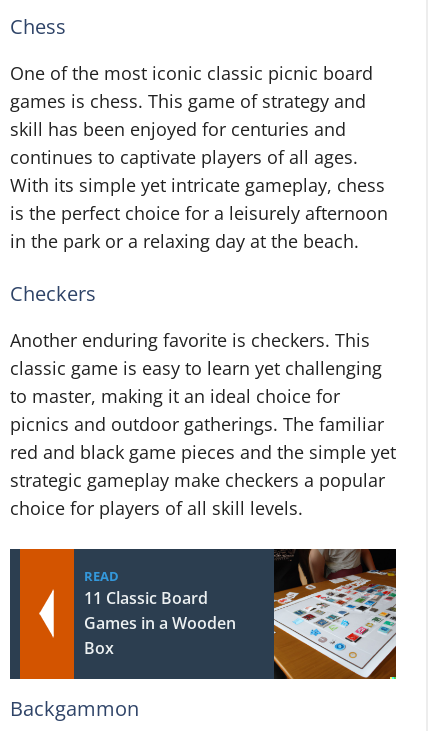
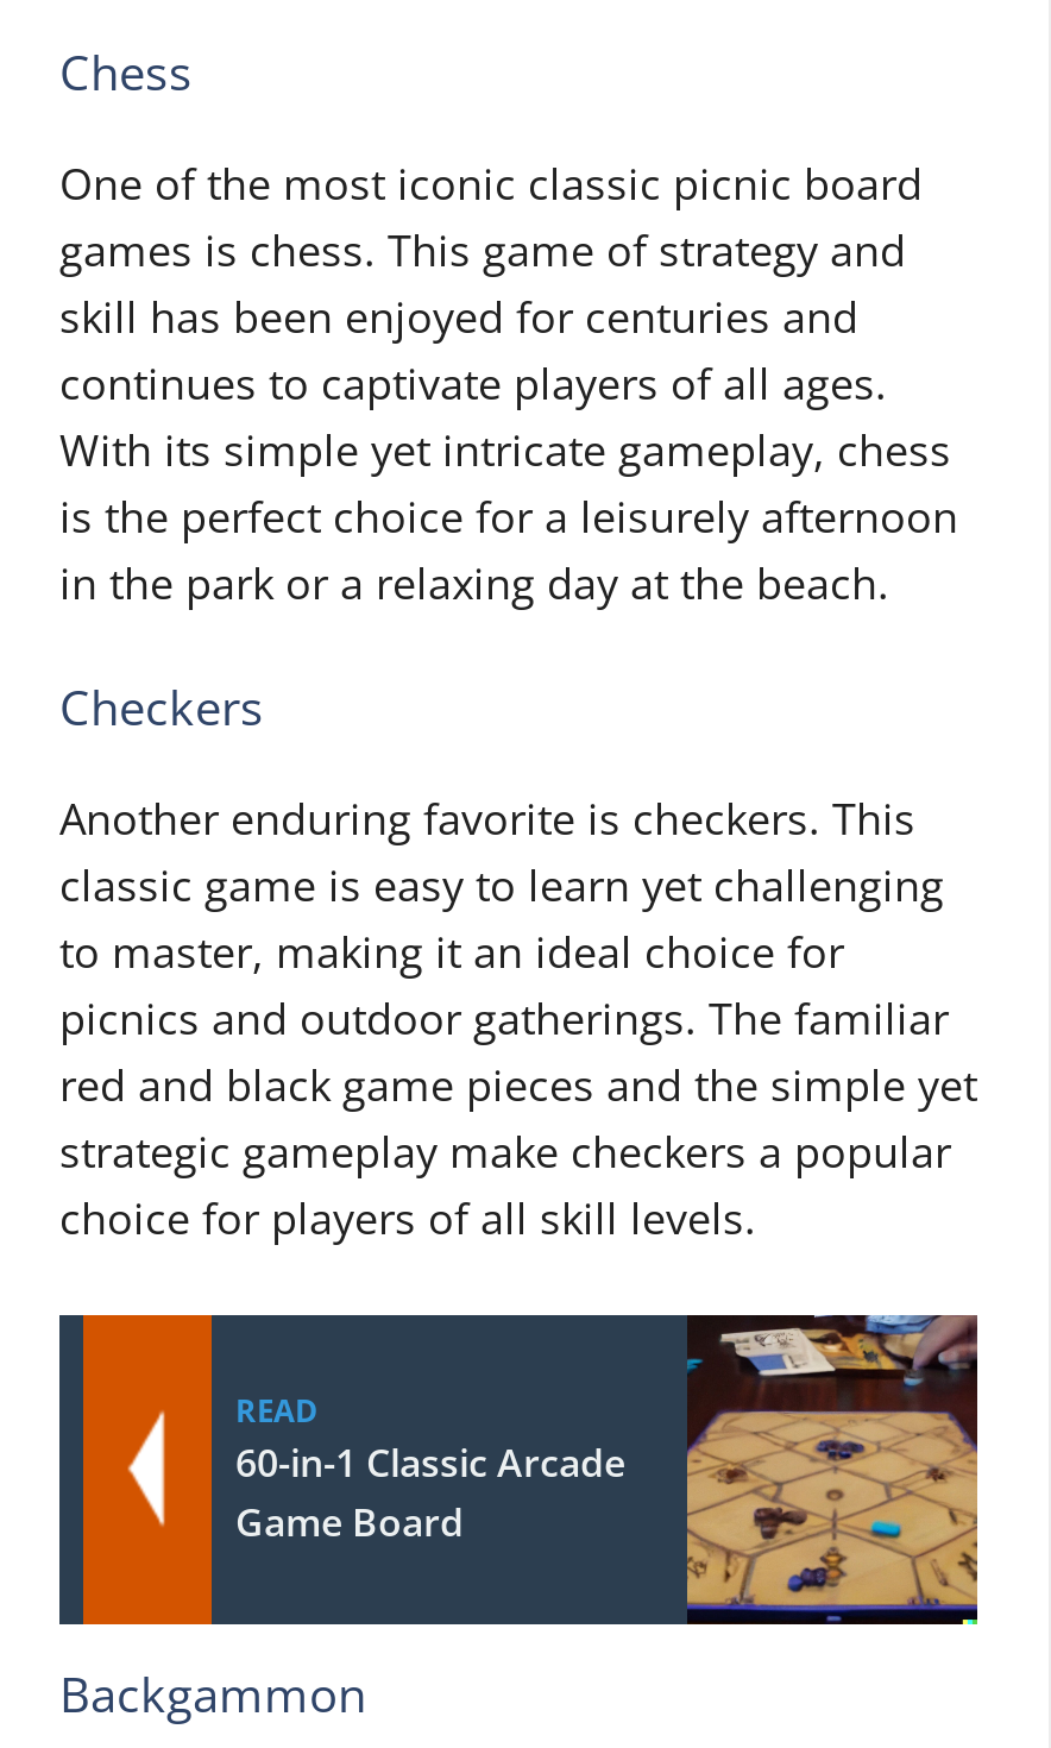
- [image]
- 11 Classic Board
- Games in a Wooden
- Box
+ [image]
+ 60-in-1 Classic Arcade
+ Game Board
